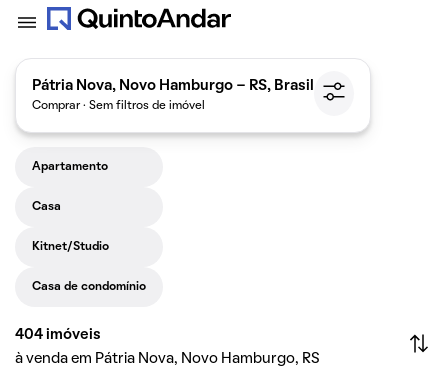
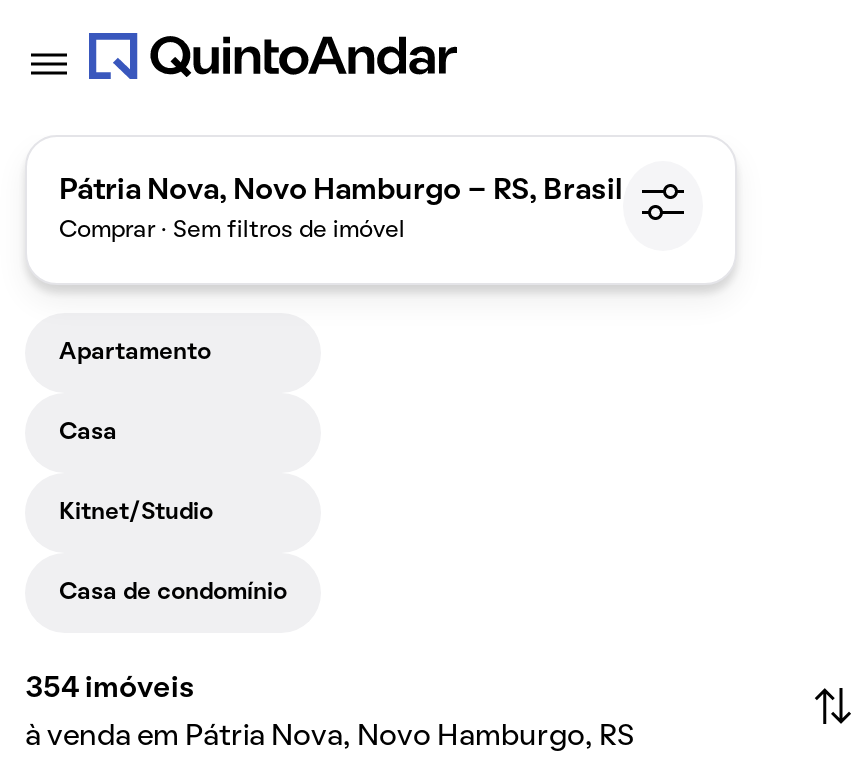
- 404 imóveis
+ 354 imóveis
